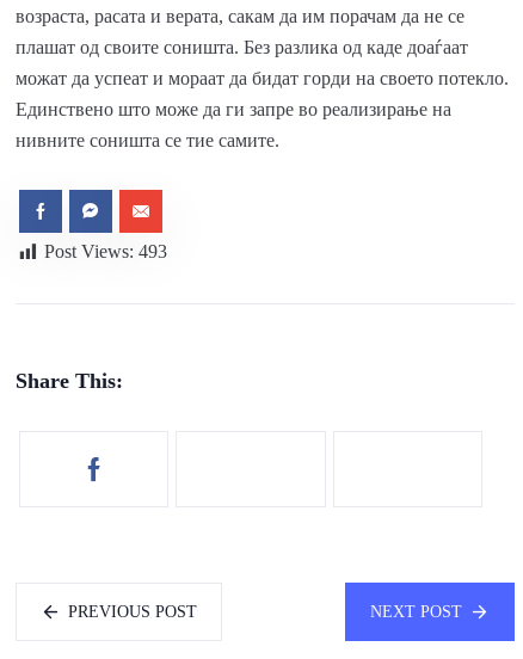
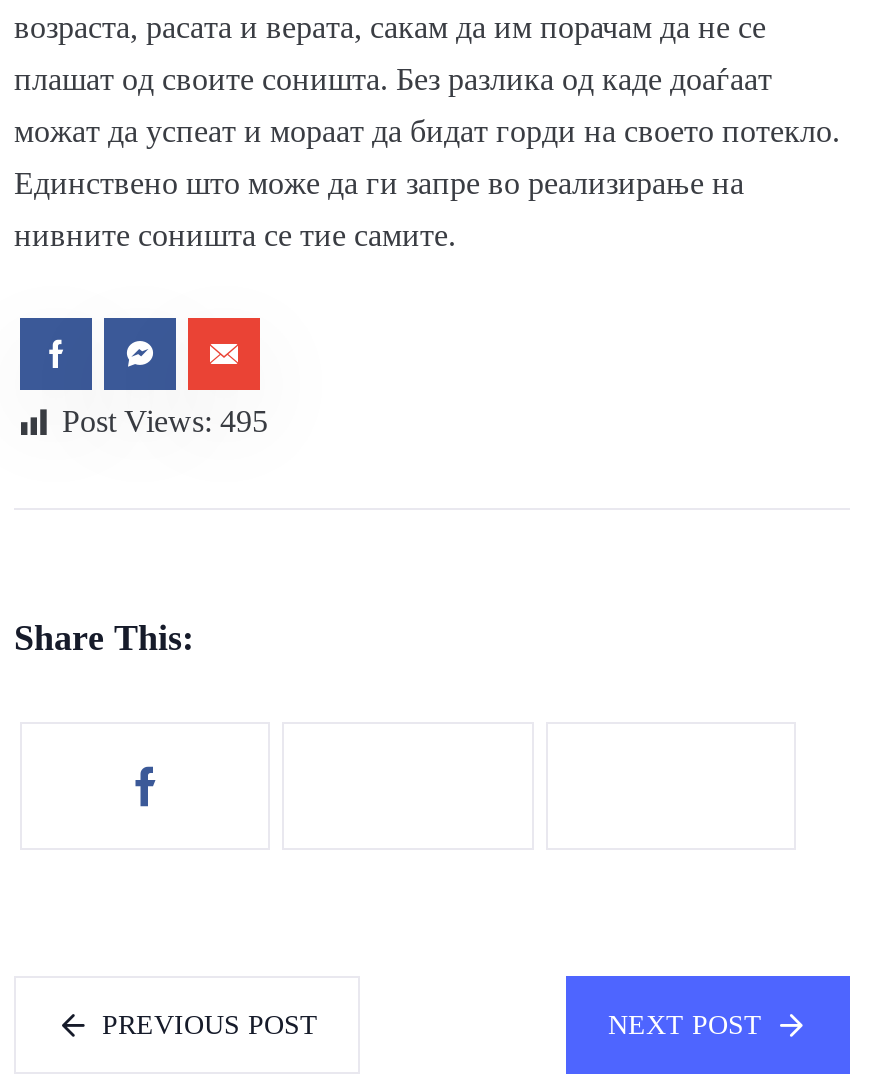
- Post Views: 493
+ Post Views: 495
